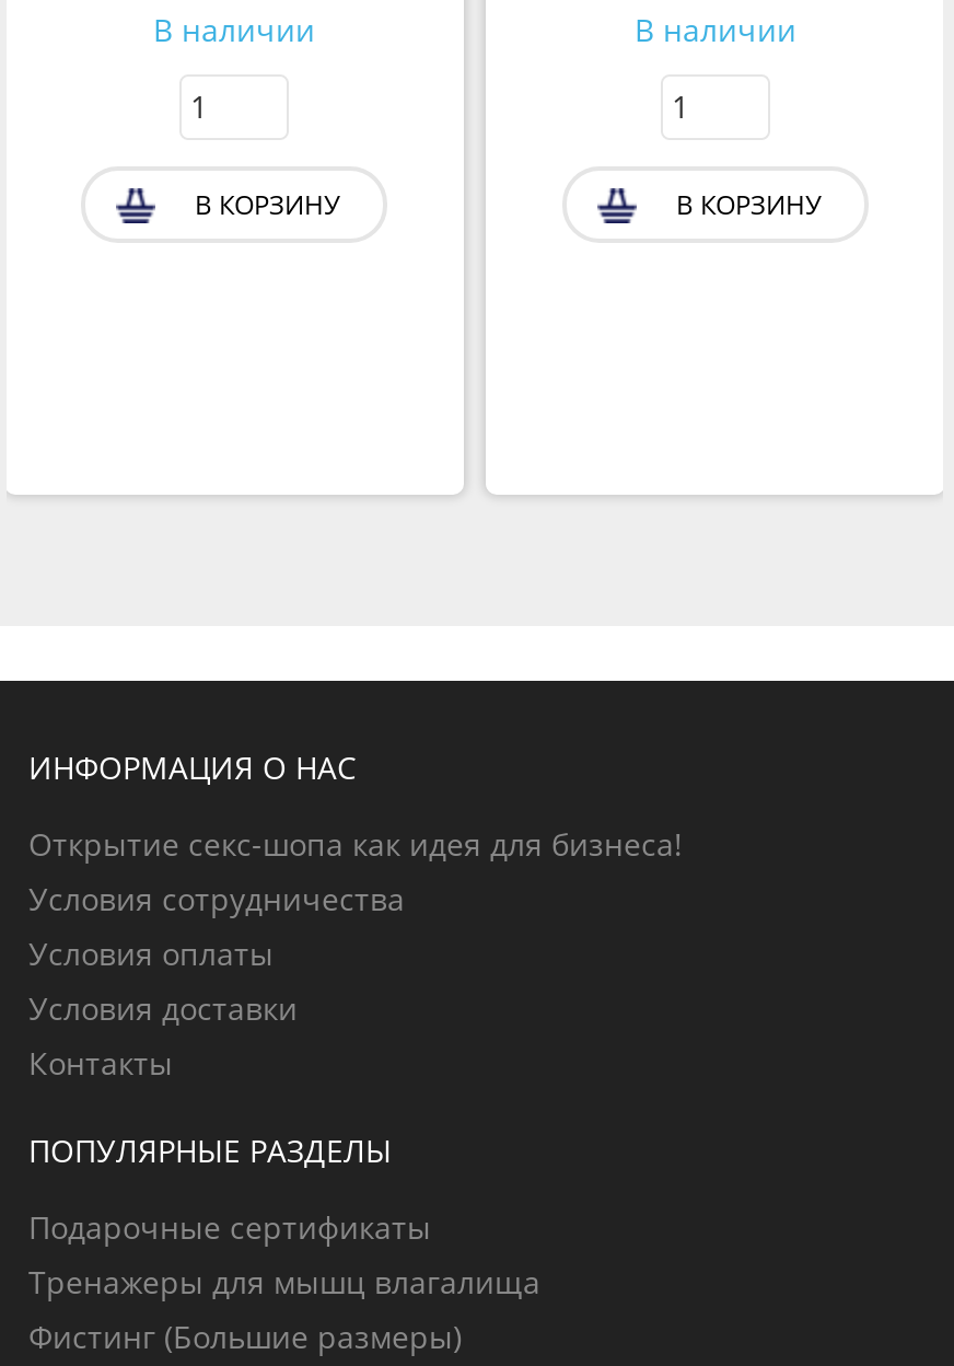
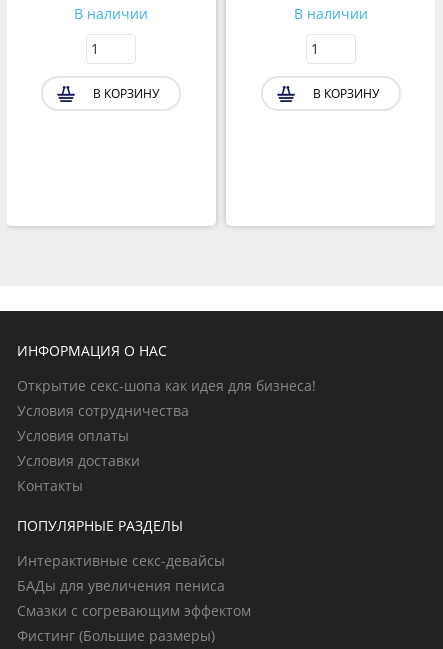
- Подарочные сертификаты
- Тренажеры для мышц влагалища
+ Интерактивные секс-девайсы
+ БАДы для увеличения пениса
+ Смазки с согревающим эффектом
